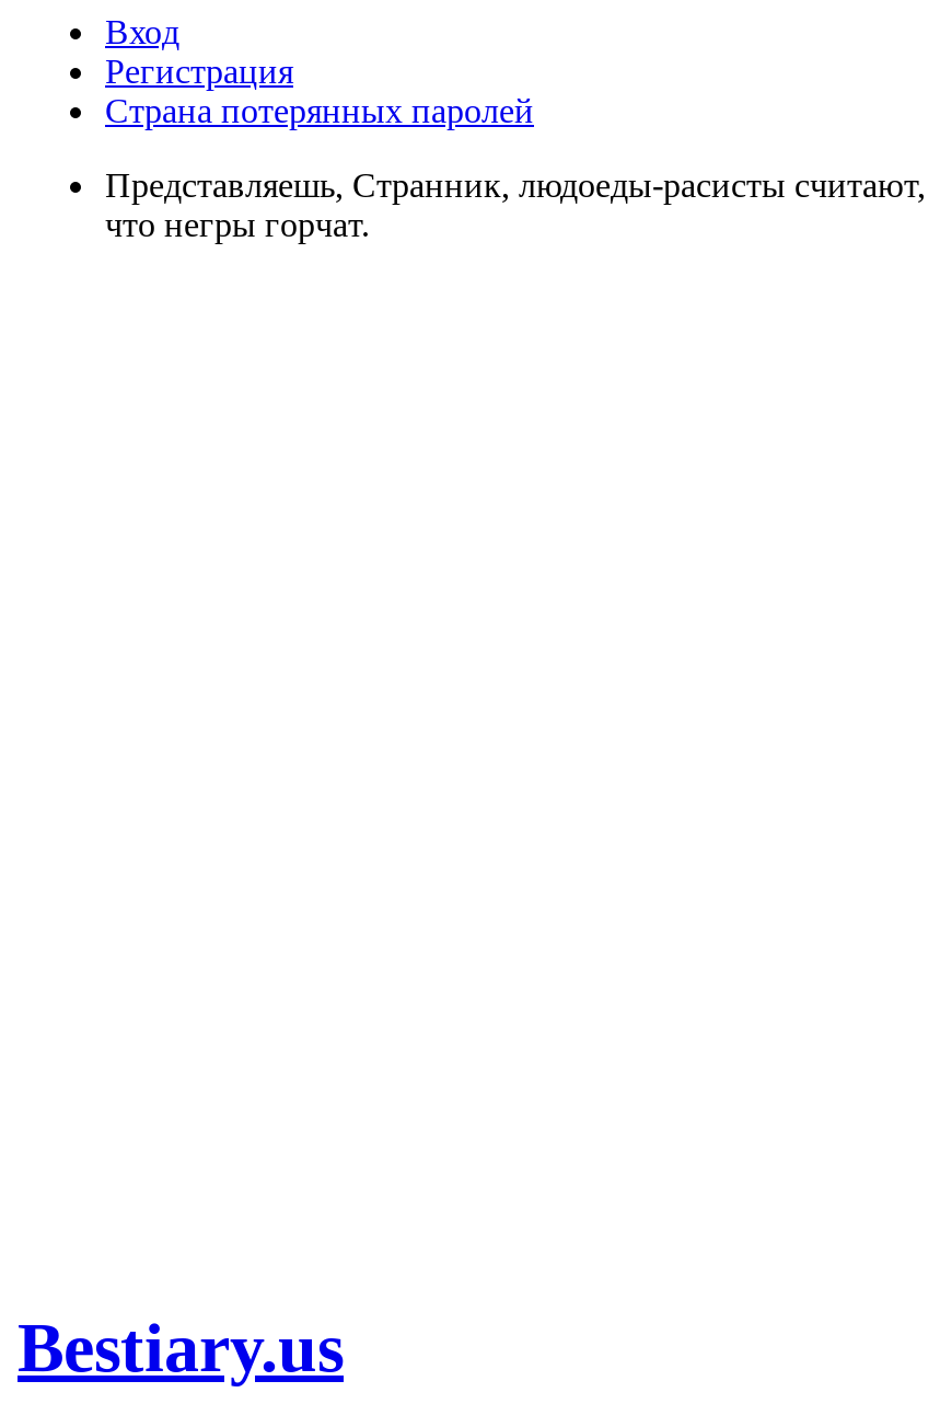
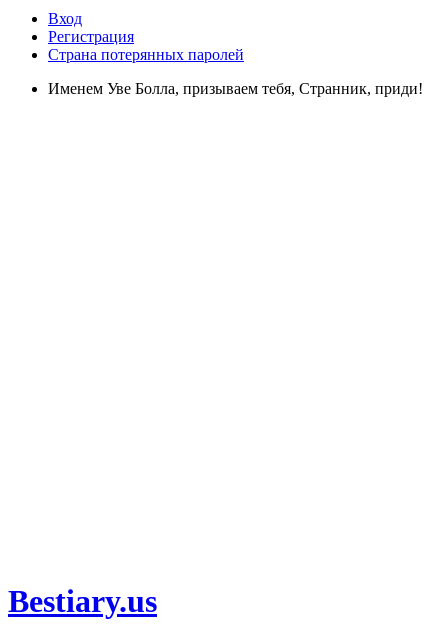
- Представляешь, Странник, людоеды-расисты считают,
- что негры горчат.
+ Именем Уве Болла, призываем тебя, Странник, приди!
